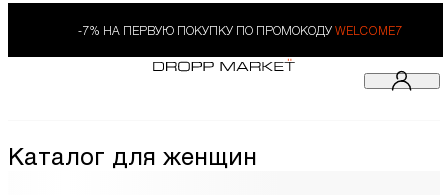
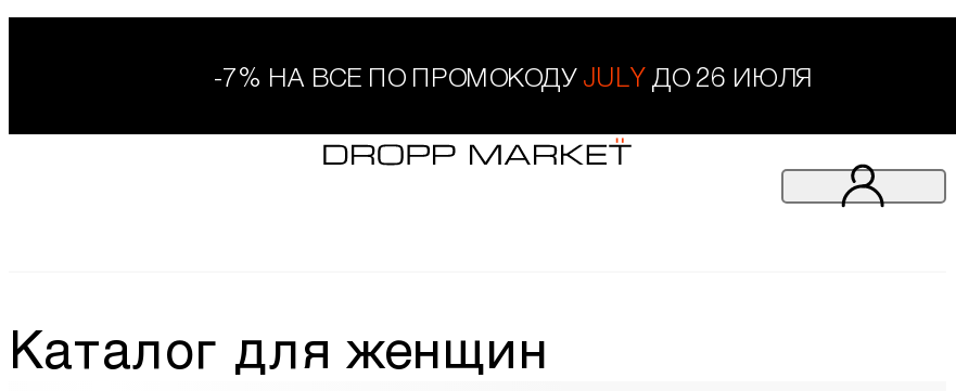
- -7% НА ПЕРВУЮ ПОКУПКУ ПО ПРОМОКОДУ WELCOME7
+ -7% НА ВСЕ ПО ПРОМОКОДУ JULY ДО 26 ИЮЛЯ
